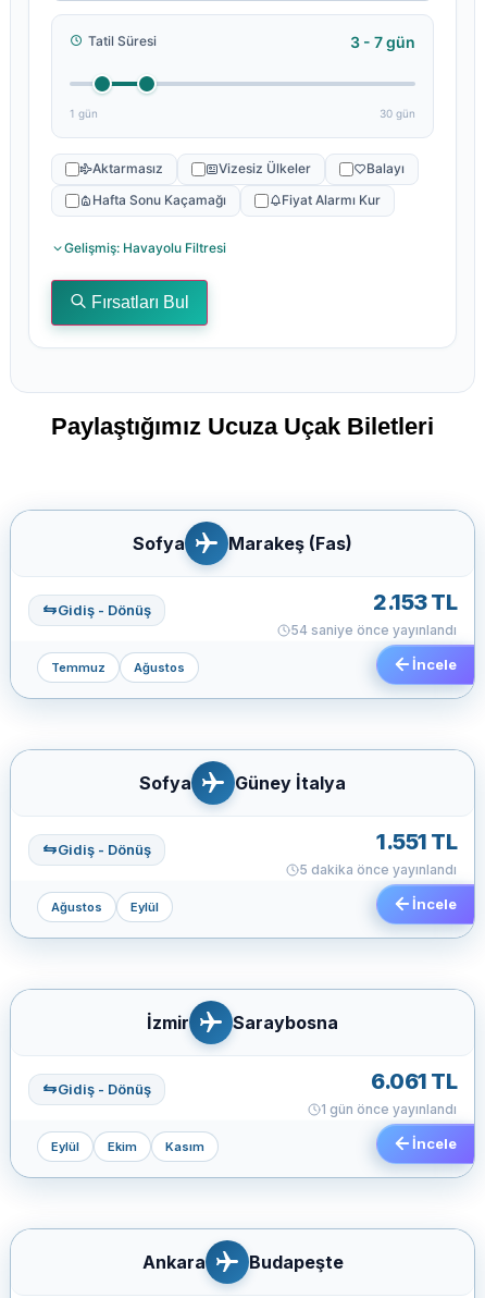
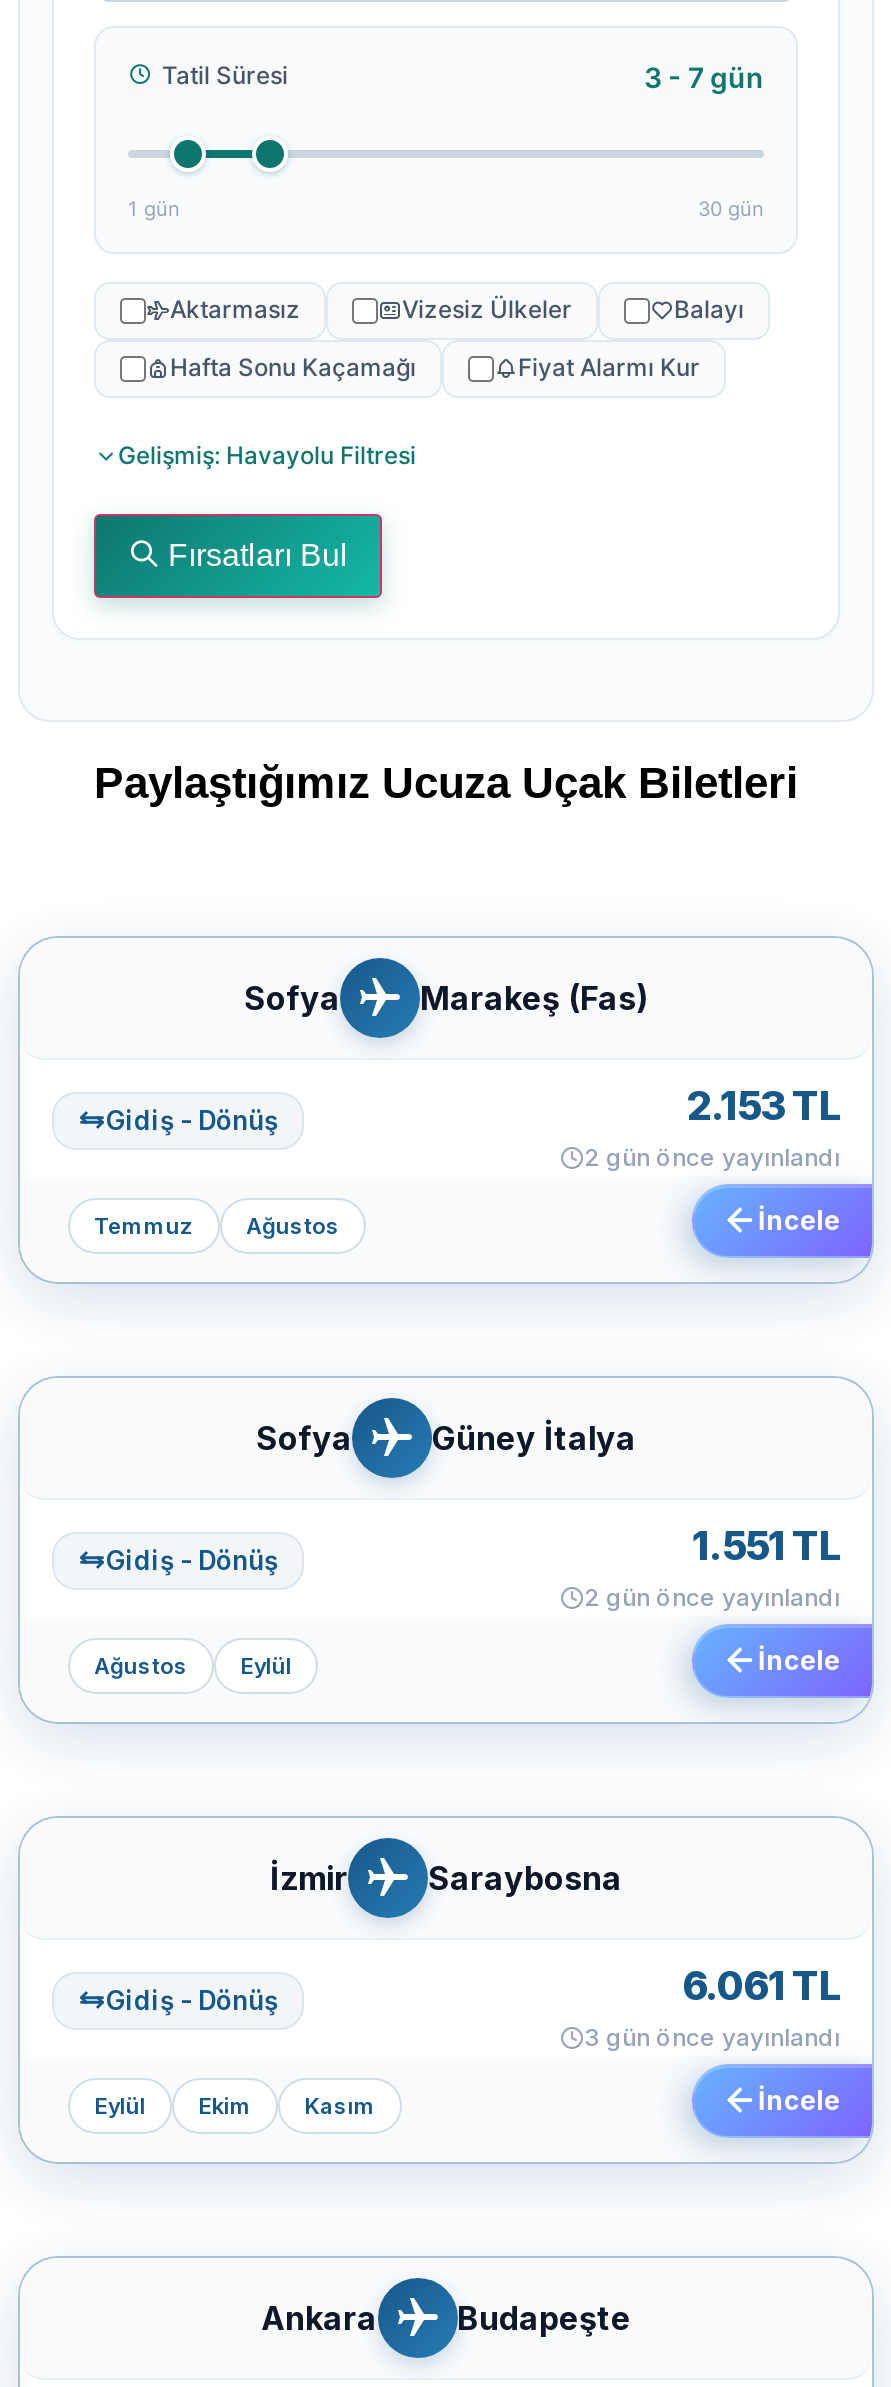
- 54 saniye önce yayınlandı
+ 2 gün önce yayınlandı

- 5 dakika önce yayınlandı
+ 2 gün önce yayınlandı

- 1 gün önce yayınlandı
+ 3 gün önce yayınlandı
